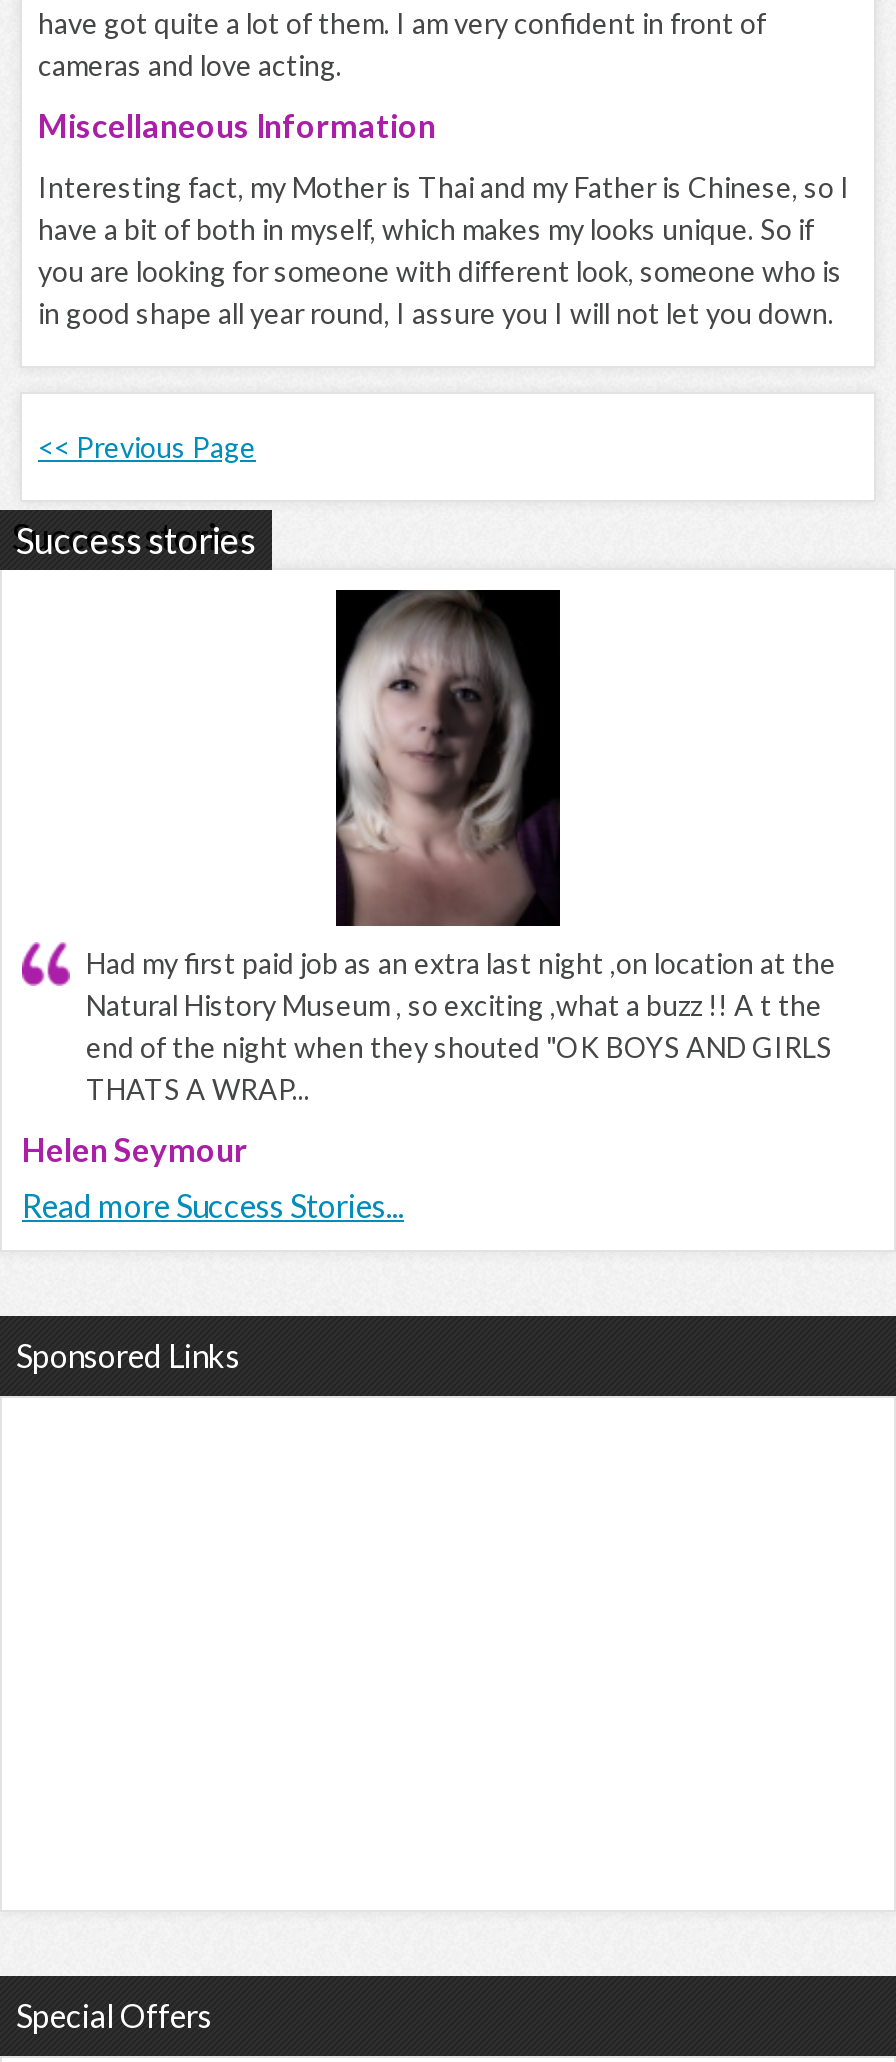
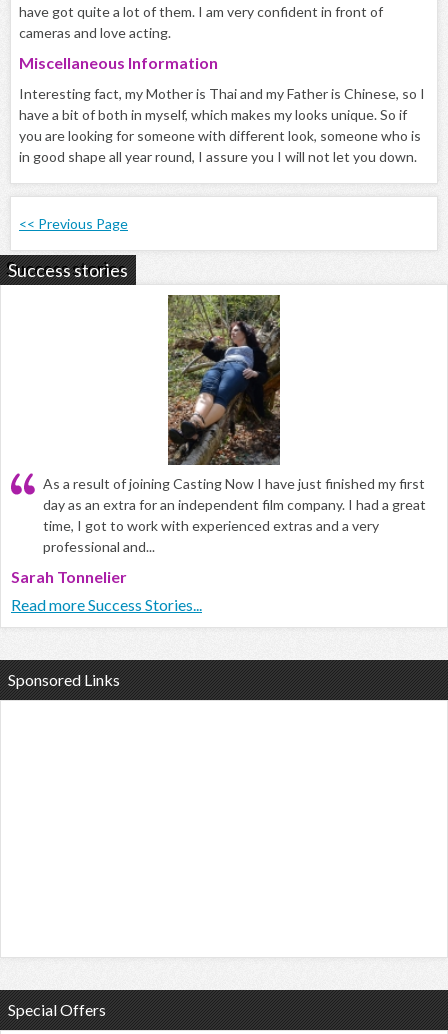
- [image]
- Had my first paid job as an extra last night ,on location at the
- Natural History Museum , so exciting ,what a buzz !! A t the
- end of the night when they shouted "OK BOYS AND GIRLS
- THATS A WRAP...
+ [image]
+ As a result of joining Casting Now I have just finished my first
+ day as an extra for an independent film company. I had a great
+ time, I got to work with experienced extras and a very
+ professional and...

- Helen Seymour
+ Sarah Tonnelier
